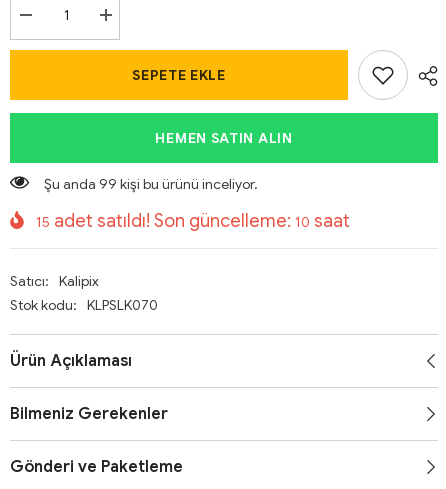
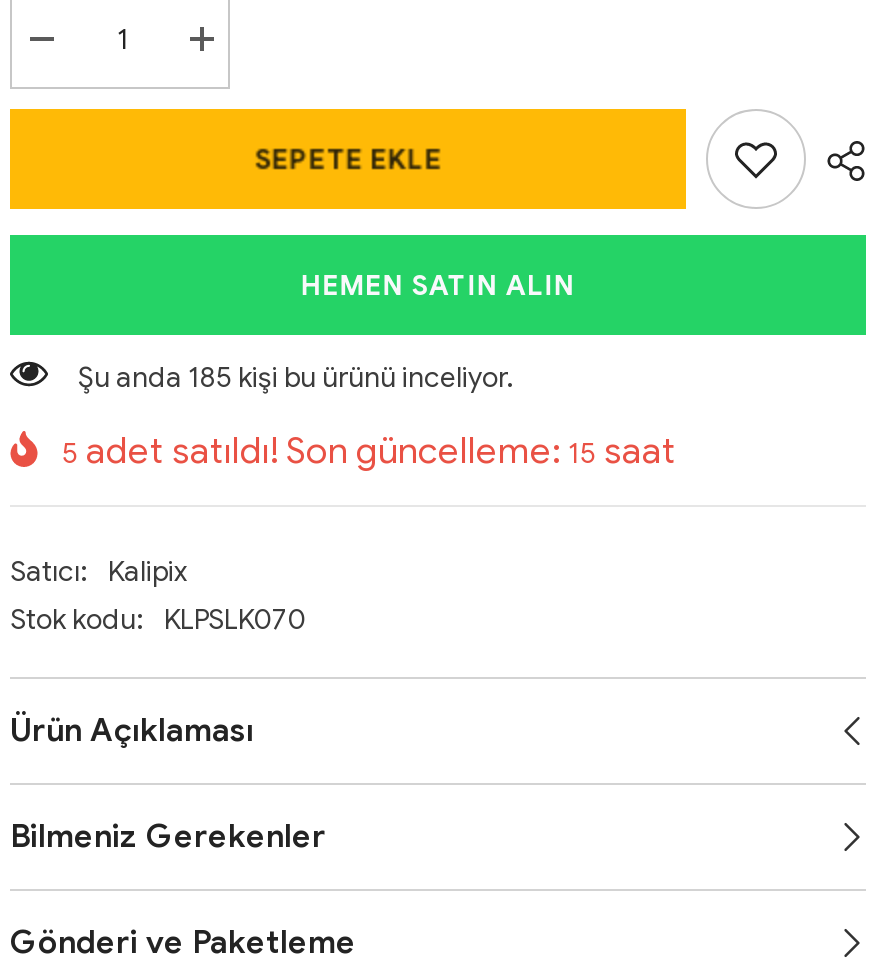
- Şu anda 99 kişi bu ürünü inceliyor.
+ Şu anda 185 kişi bu ürünü inceliyor.

- 15 adet satıldı! Son güncelleme: 10 saat
+ 5 adet satıldı! Son güncelleme: 15 saat
